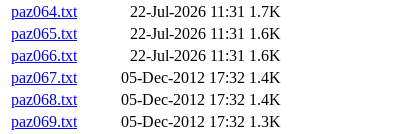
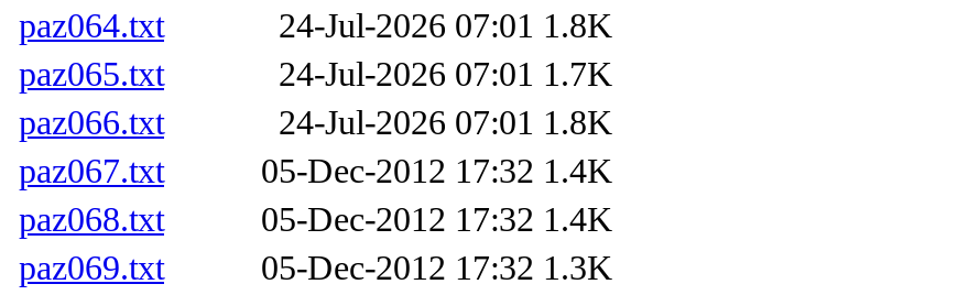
- 22-Jul-2026 11:31 1.7K
+ 24-Jul-2026 07:01 1.8K

- 22-Jul-2026 11:31 1.6K
+ 24-Jul-2026 07:01 1.7K

- 22-Jul-2026 11:31 1.6K
+ 24-Jul-2026 07:01 1.8K
